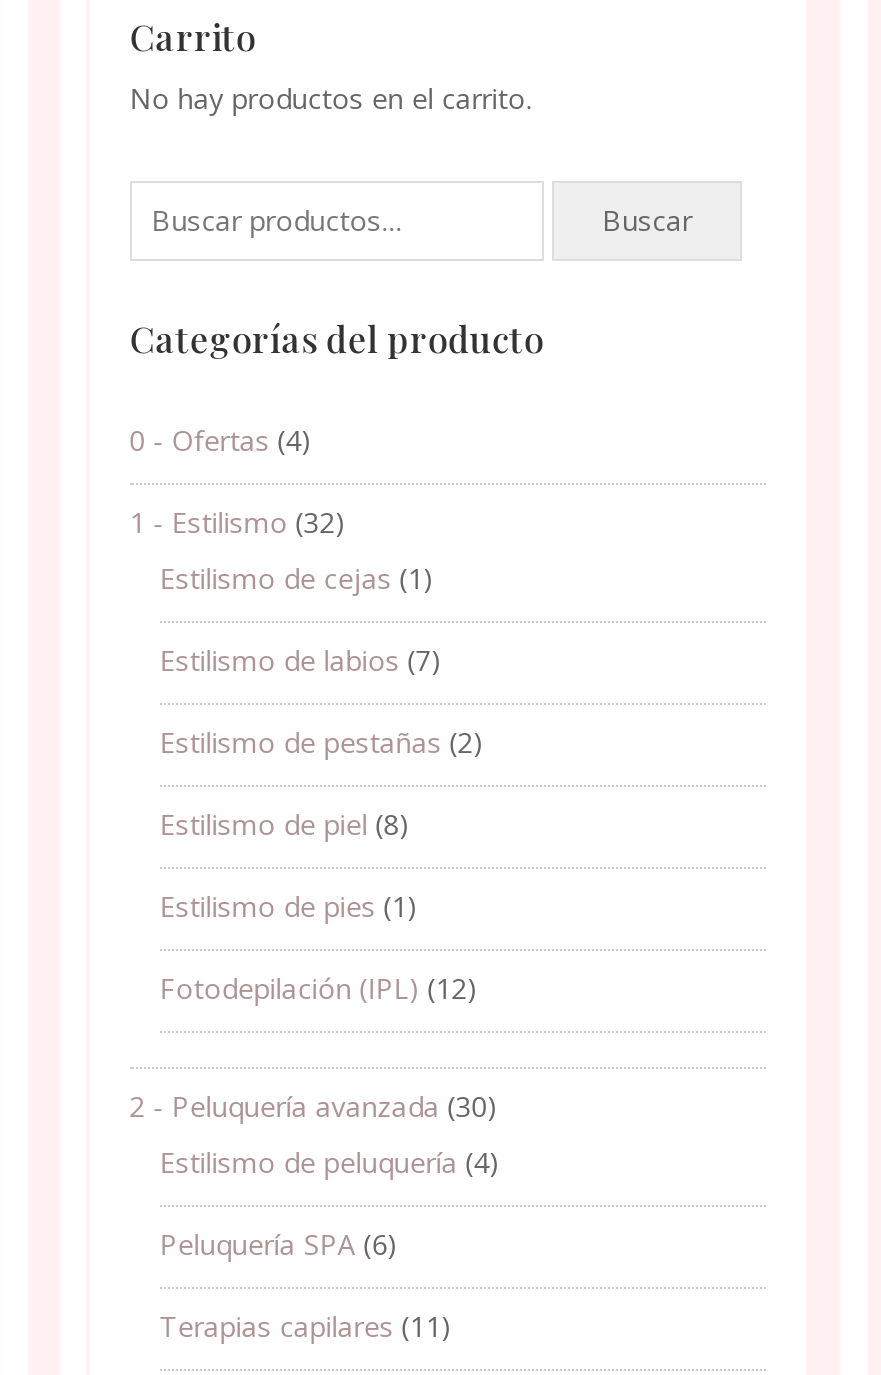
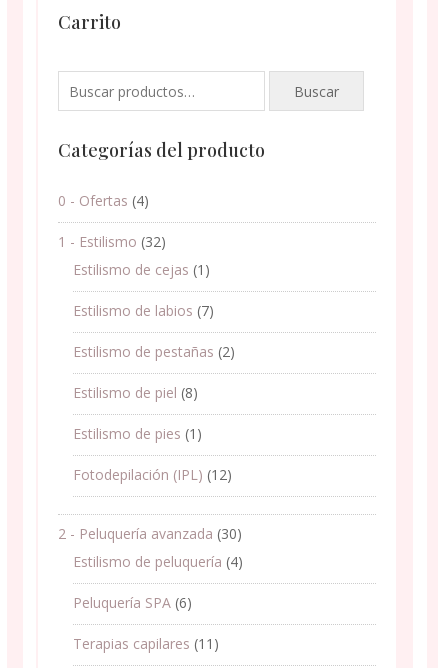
- No hay productos en el carrito.
